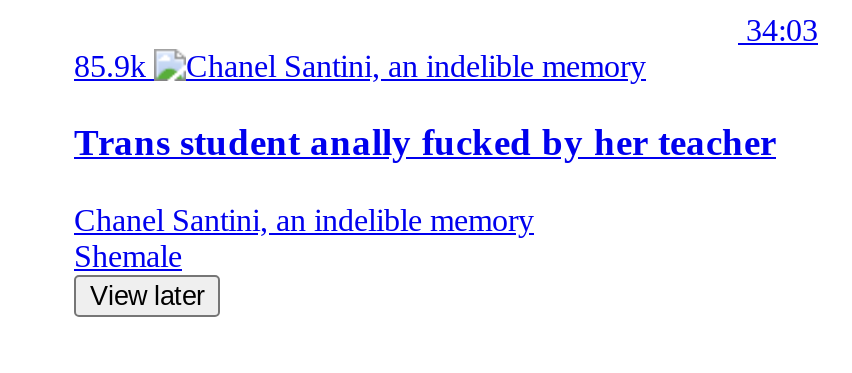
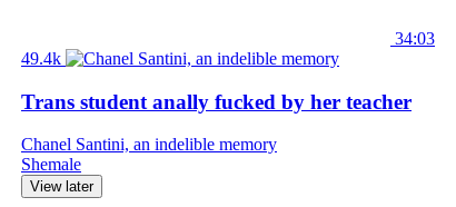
- 85.9k
+ 49.4k
